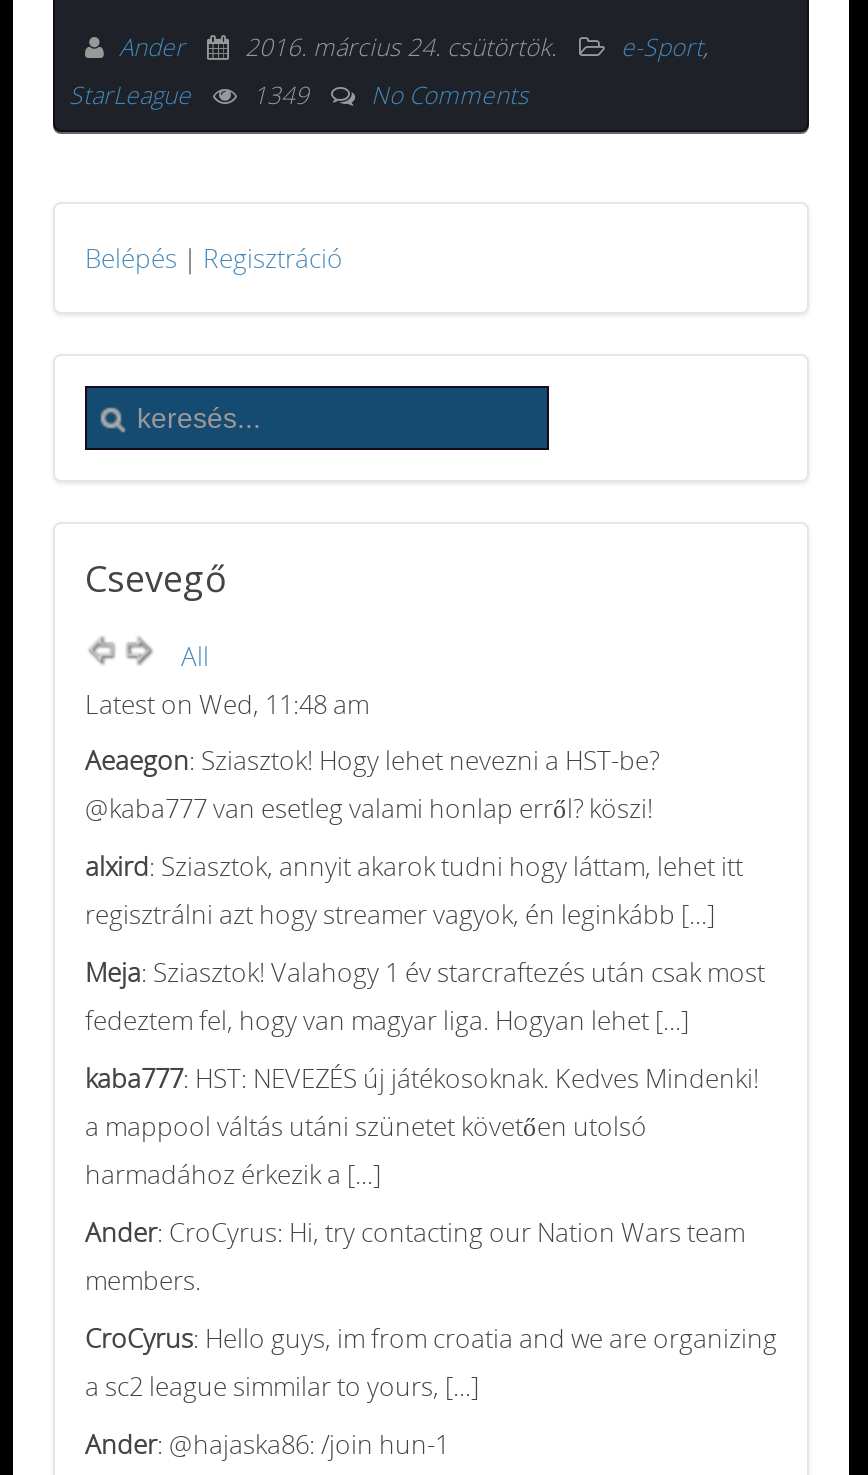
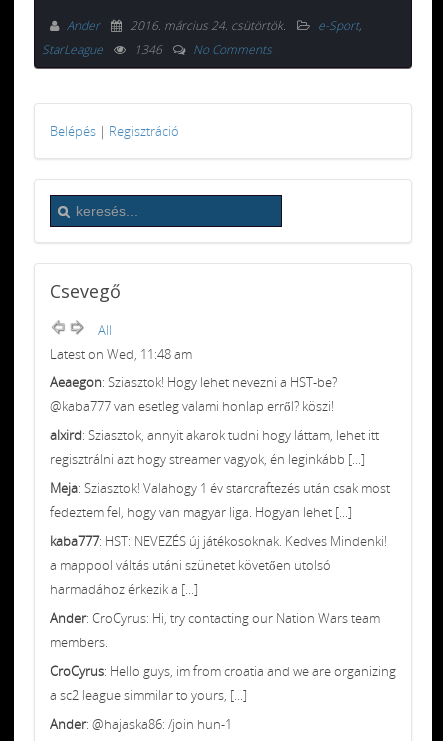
- StarLeague 1349 No Comments
+ StarLeague 1346 No Comments
